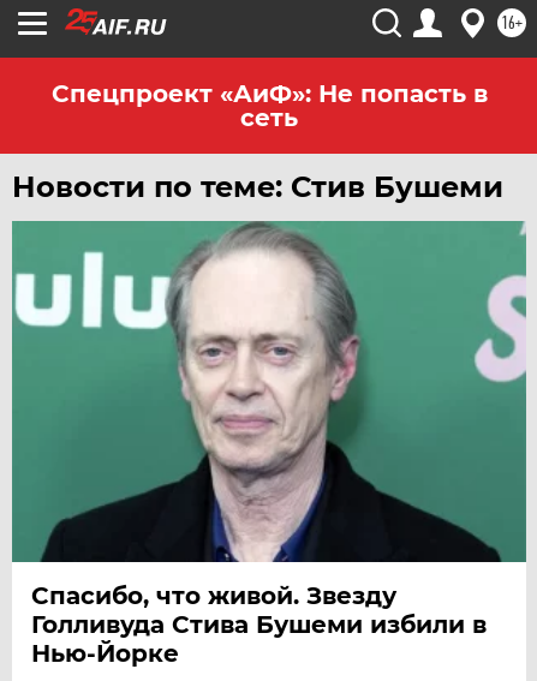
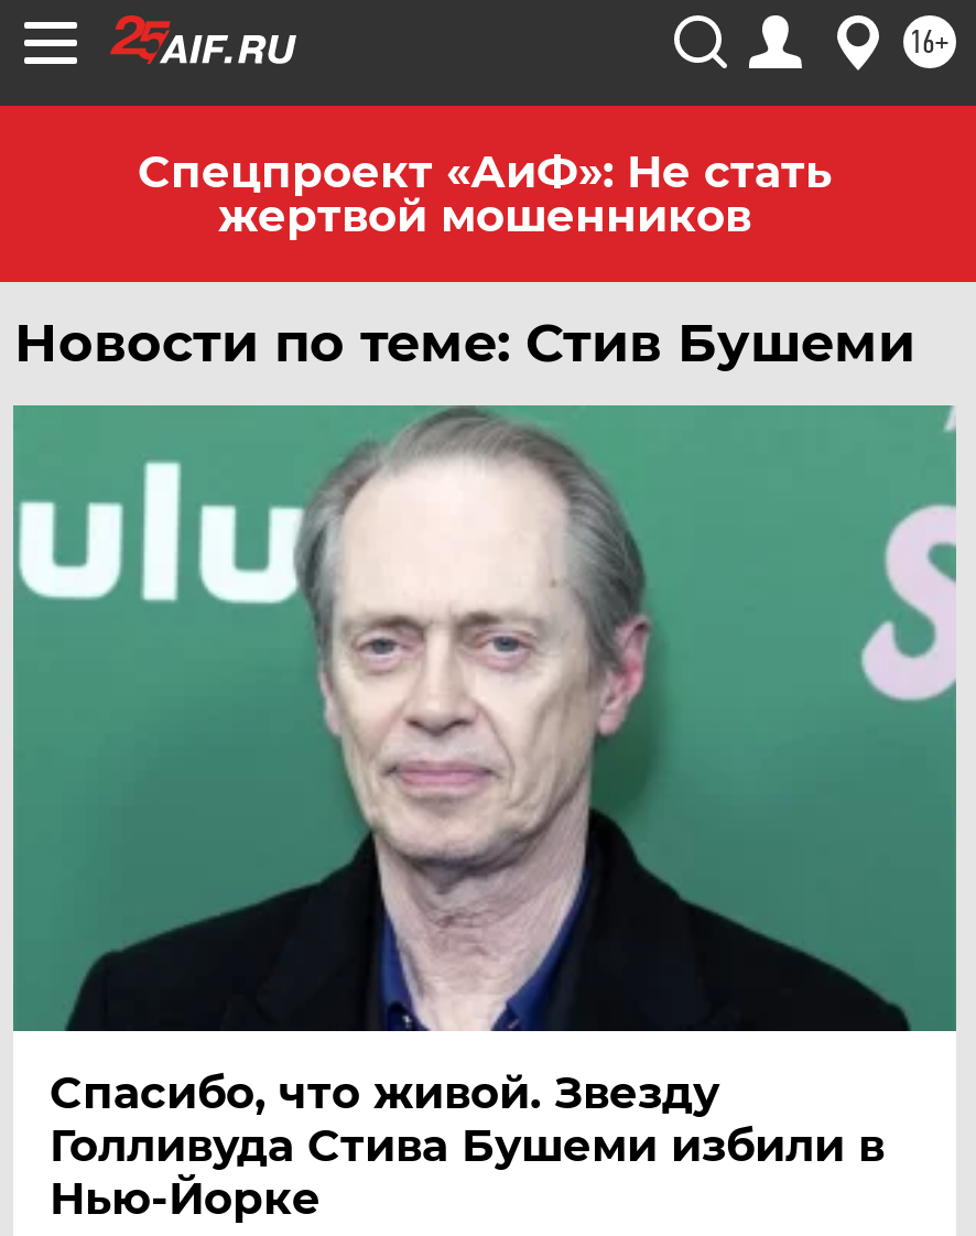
- Спецпроект «АиФ»: Не попасть в
- сеть
+ Спецпроект «АиФ»: Не стать
+ жертвой мошенников
